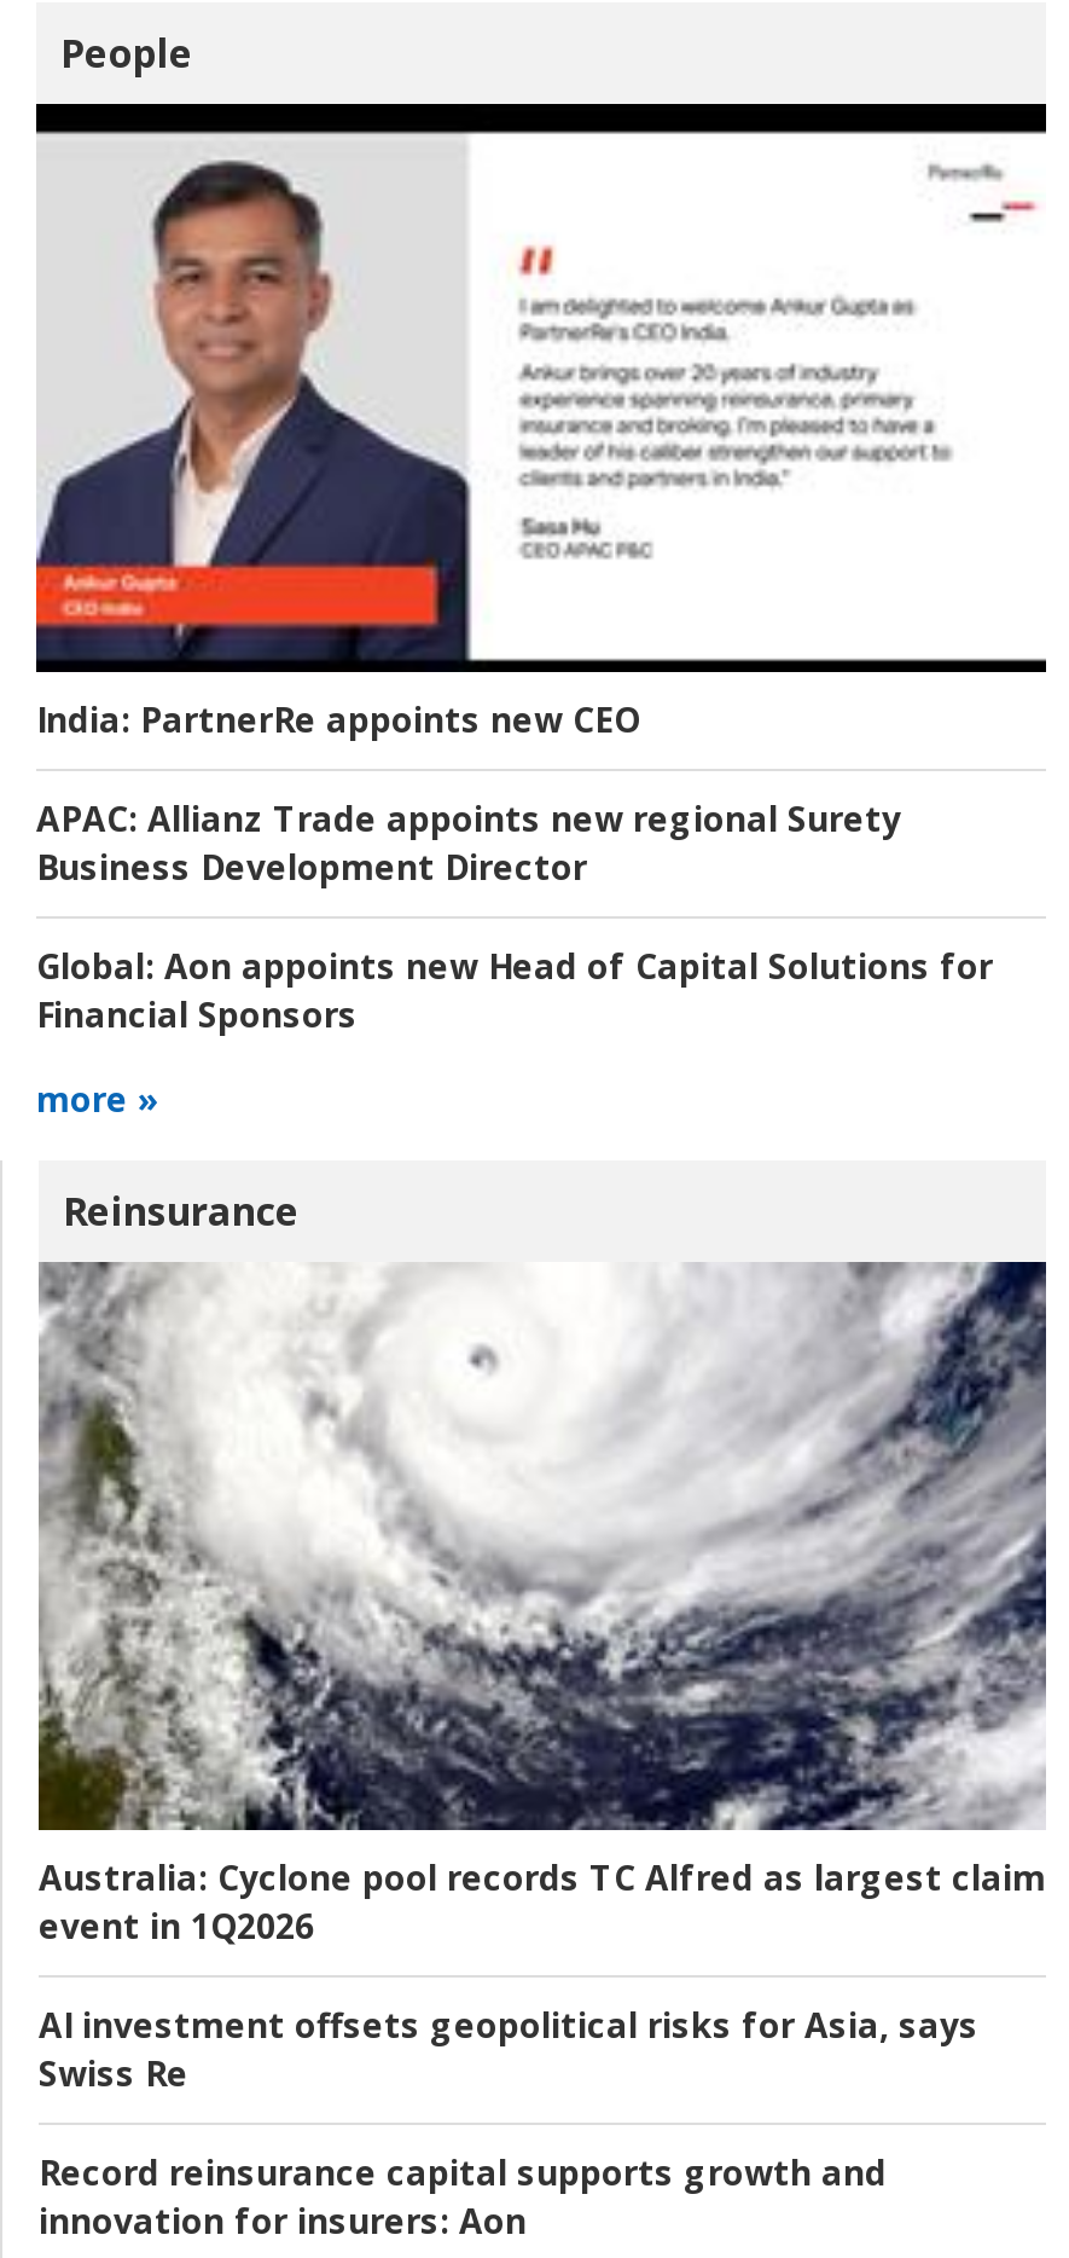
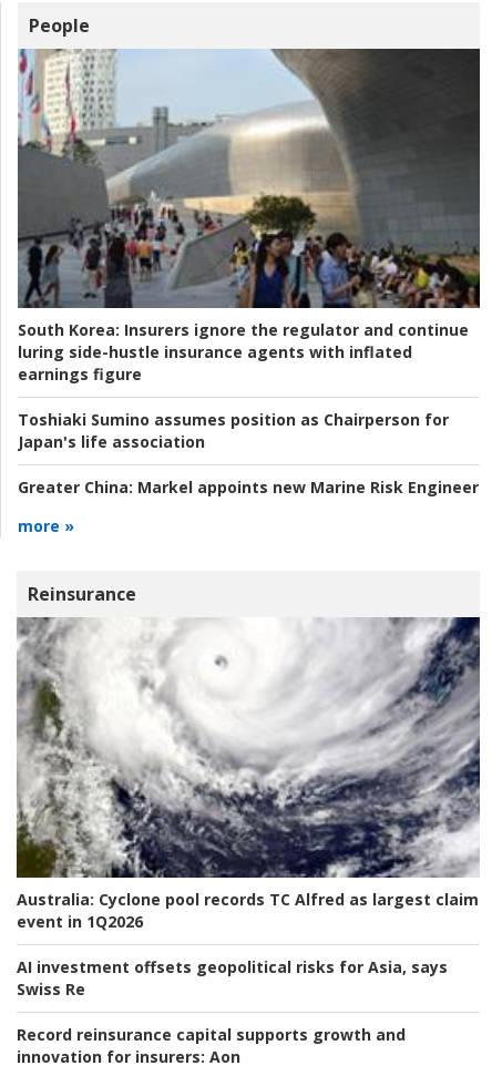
- [image]
- India: PartnerRe appoints new CEO
+ [image]
+ South Korea: Insurers ignore the regulator and continue
+ luring side-hustle insurance agents with inflated
+ earnings figure

- APAC: Allianz Trade appoints new regional Surety
- Business Development Director
+ Toshiaki Sumino assumes position as Chairperson for
+ Japan's life association

- Global: Aon appoints new Head of Capital Solutions for
- Financial Sponsors
+ Greater China: Markel appoints new Marine Risk Engineer
